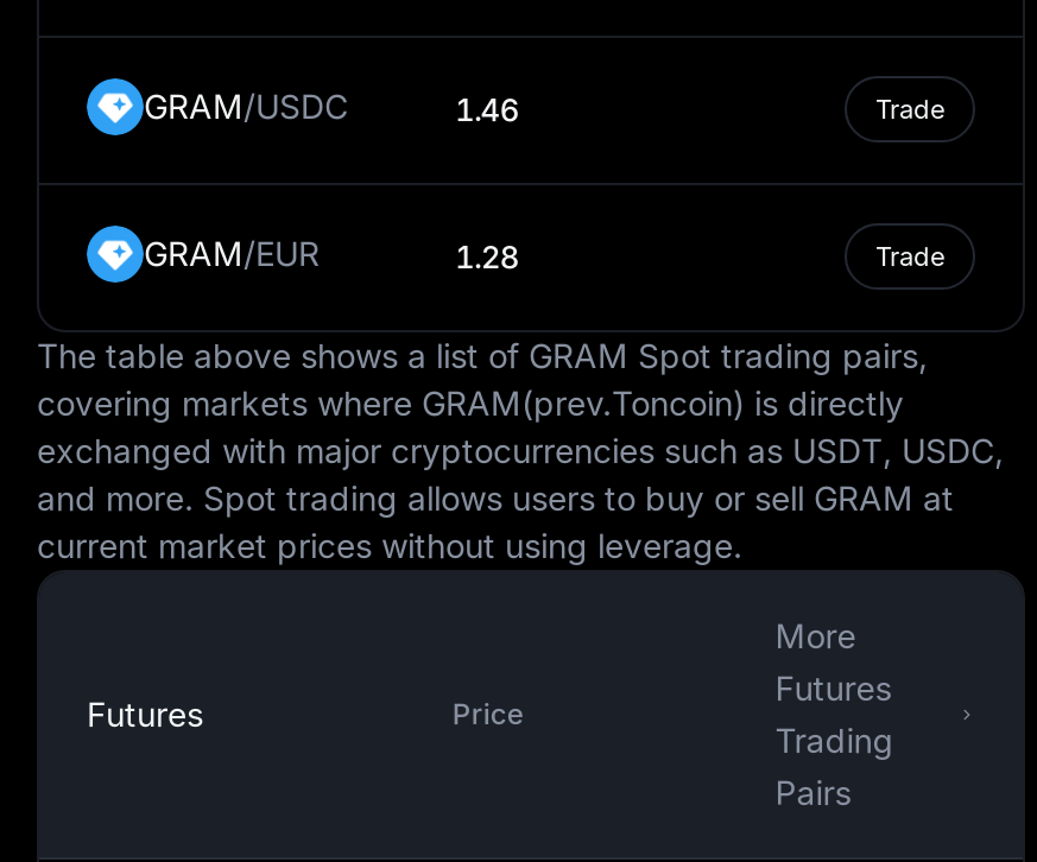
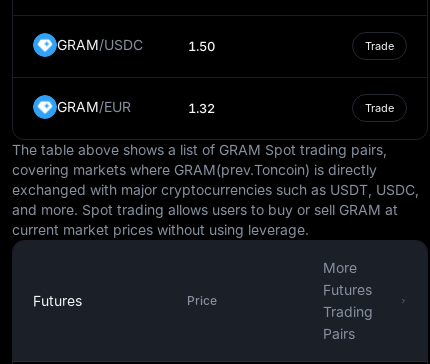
- 1.46
+ 1.50

- 1.28
+ 1.32
